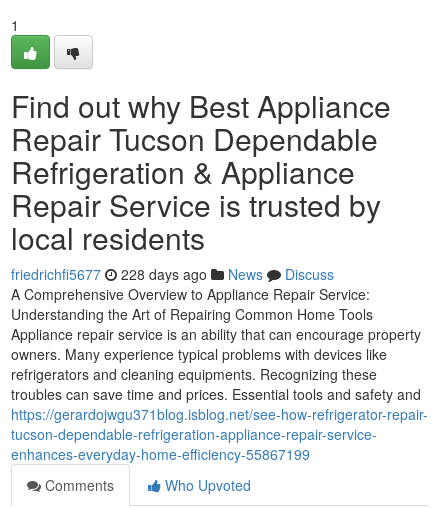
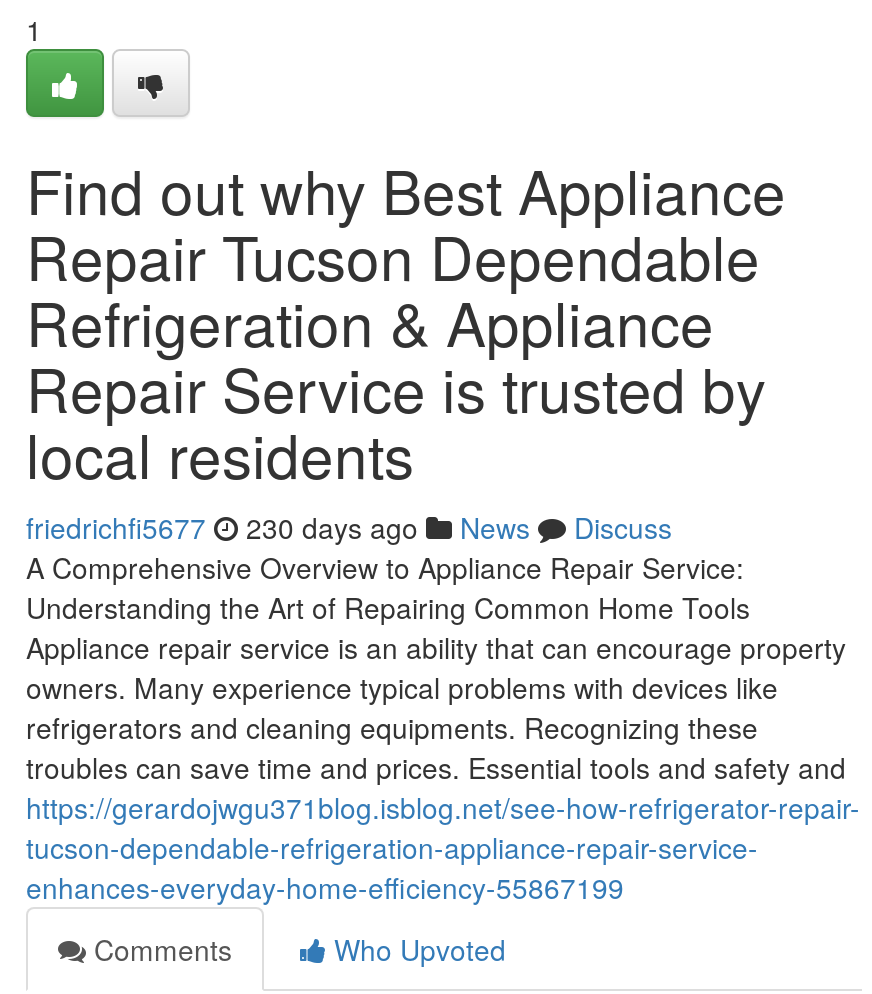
- friedrichfi5677 228 days ago News Discuss
+ friedrichfi5677 230 days ago News Discuss
